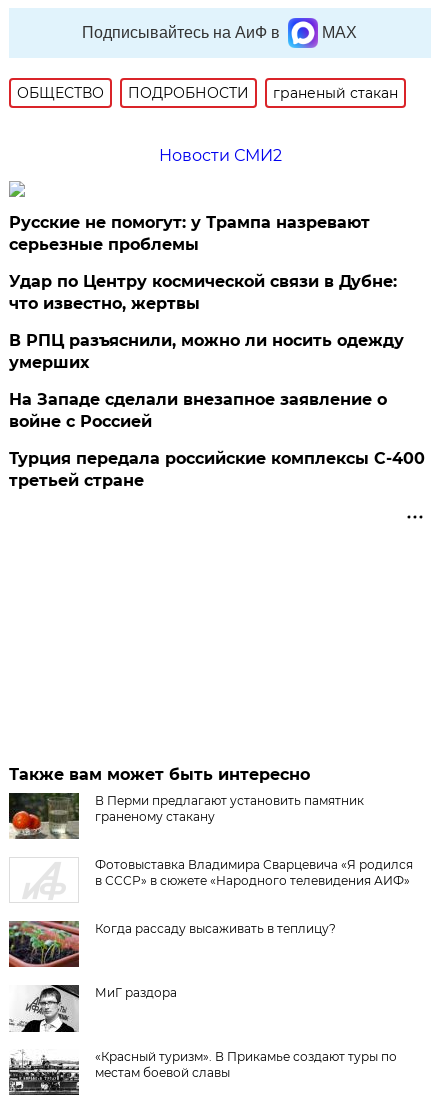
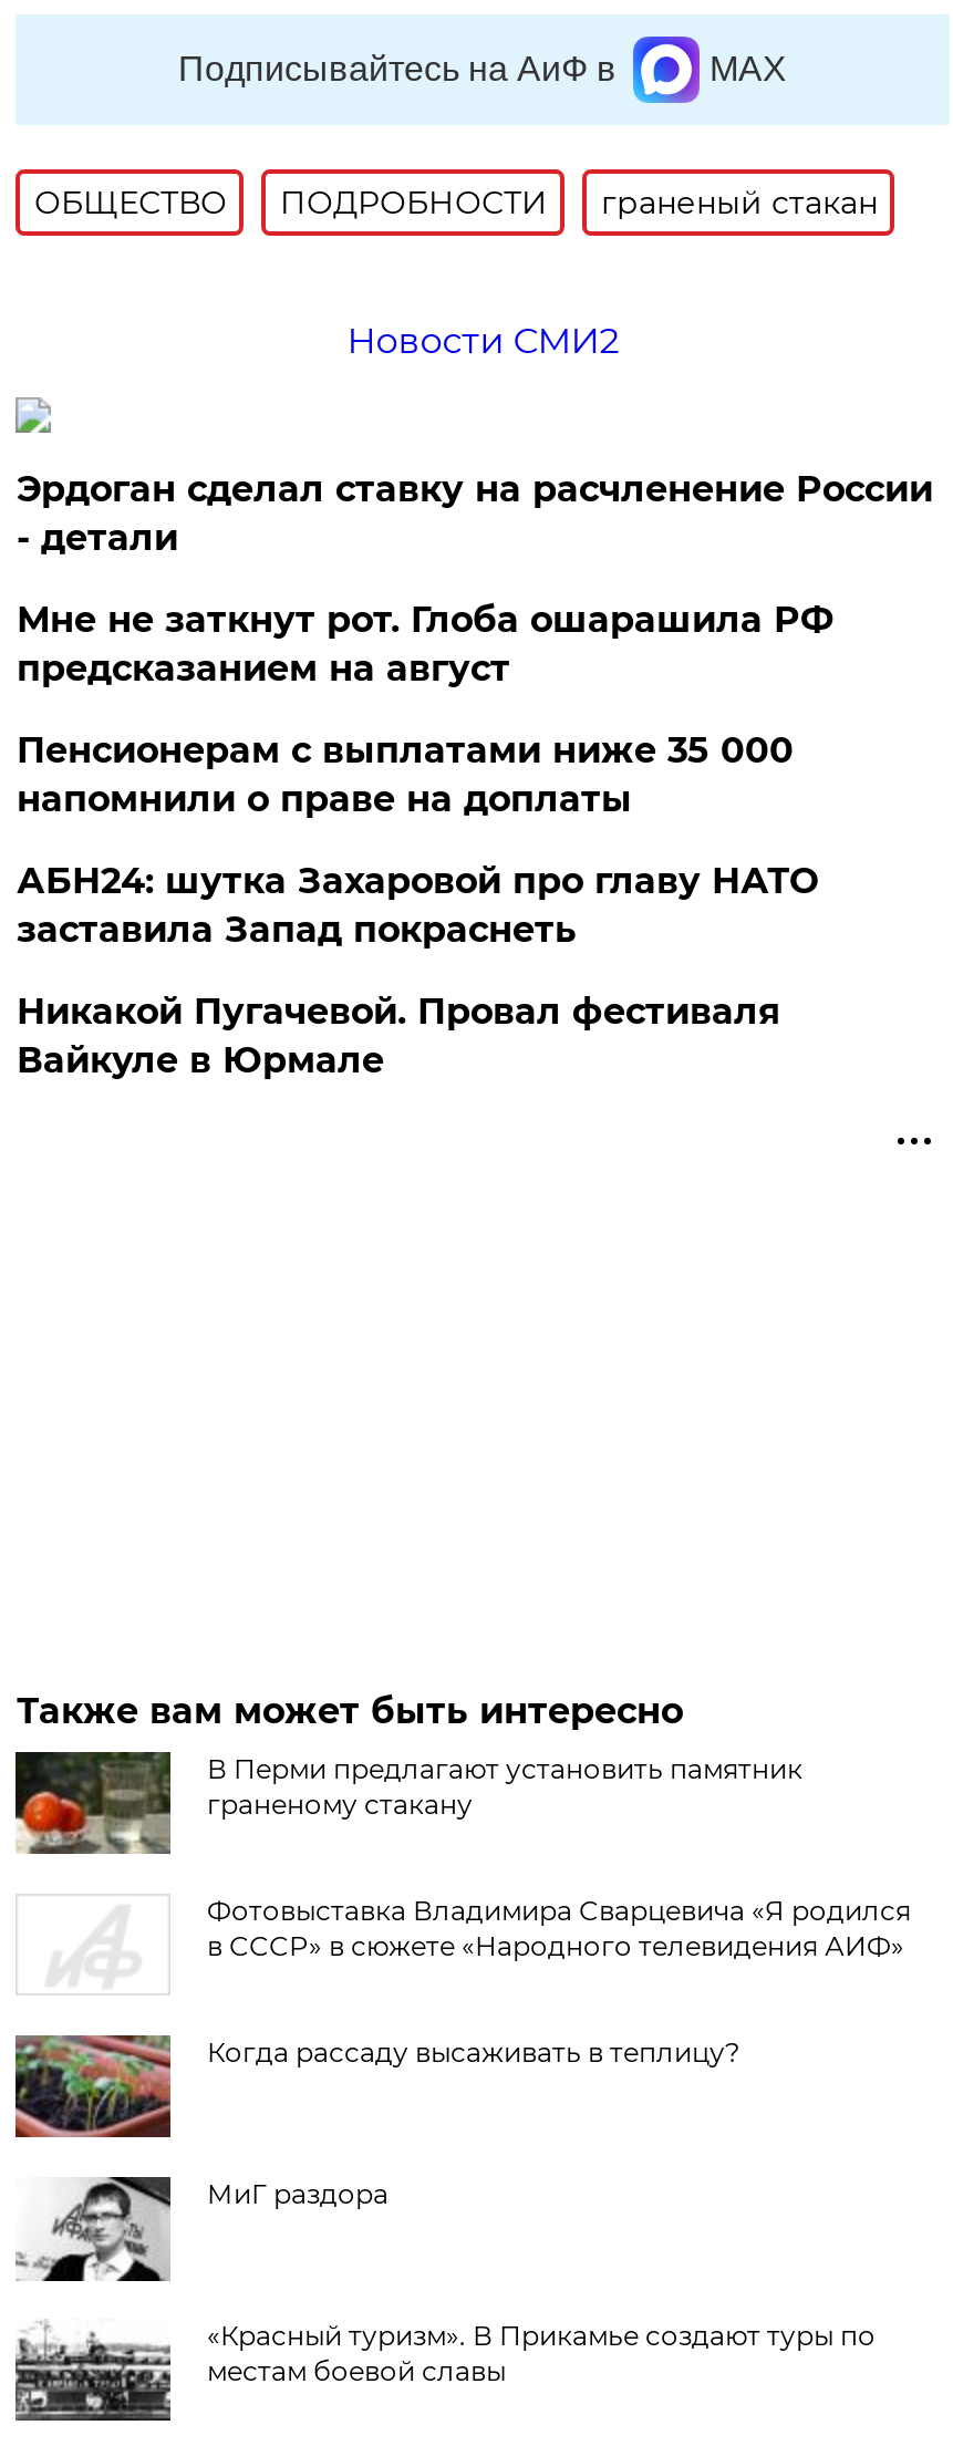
- Русские не помогут: у Трампа назревают
- серьезные проблемы
+ Эрдоган сделал ставку на расчленение России
+ - детали

- Удар по Центру космической связи в Дубне:
- что известно, жертвы
+ Мне не заткнут рот. Глоба ошарашила РФ
+ предсказанием на август

- В РПЦ разъяснили, можно ли носить одежду
- умерших
+ Пенсионерам с выплатами ниже 35 000
+ напомнили о праве на доплаты

- На Западе сделали внезапное заявление о
- войне с Россией
+ АБН24: шутка Захаровой про главу НАТО
+ заставила Запад покраснеть

- Турция передала российские комплексы С-400
- третьей стране
+ Никакой Пугачевой. Провал фестиваля
+ Вайкуле в Юрмале
